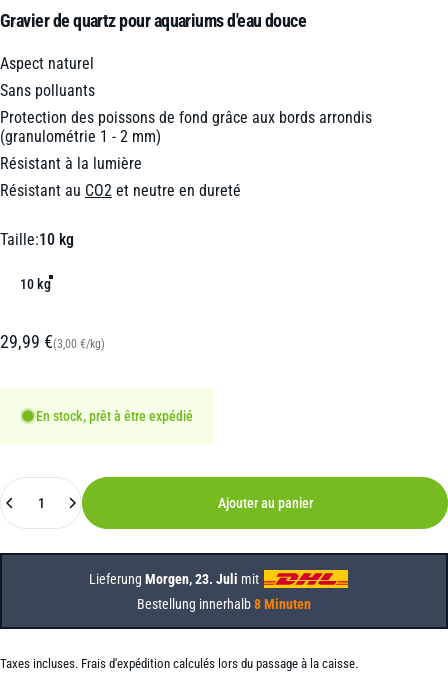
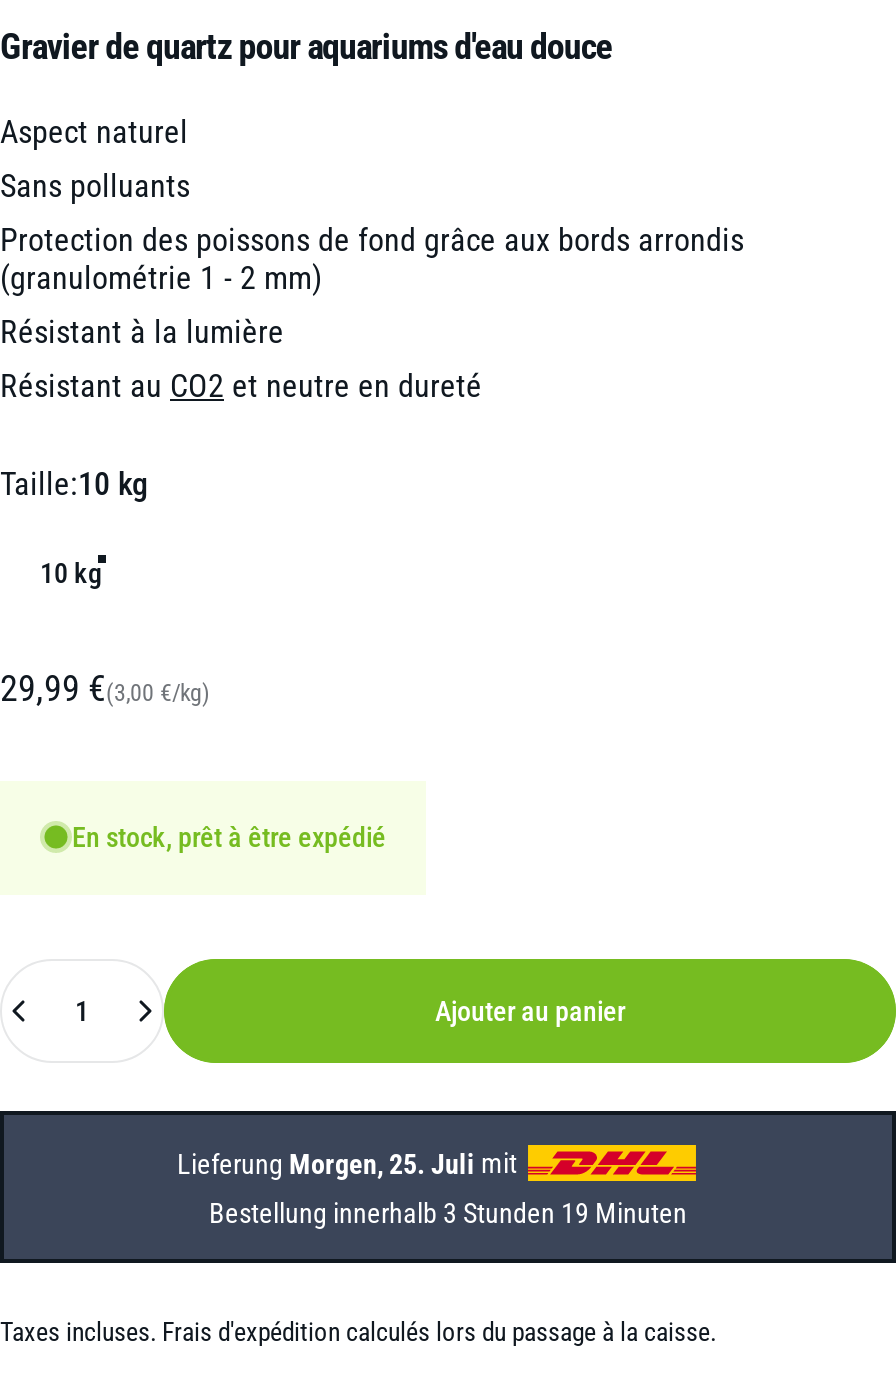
- Lieferung Morgen, 23. Juli mit
+ Lieferung Morgen, 25. Juli mit

- Bestellung innerhalb 8 Minuten
+ Bestellung innerhalb 3 Stunden 19 Minuten
